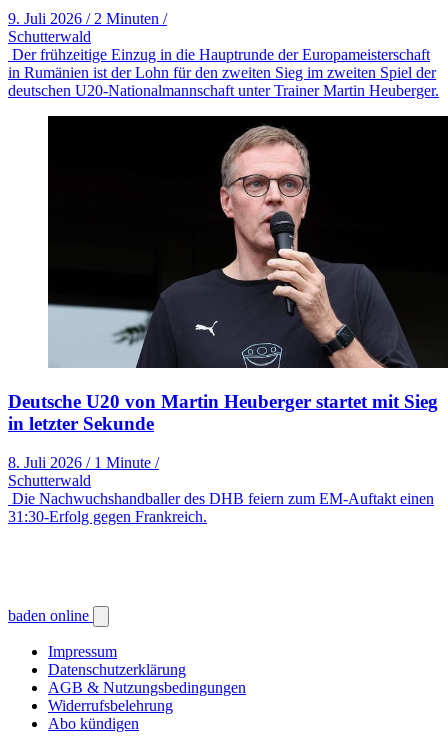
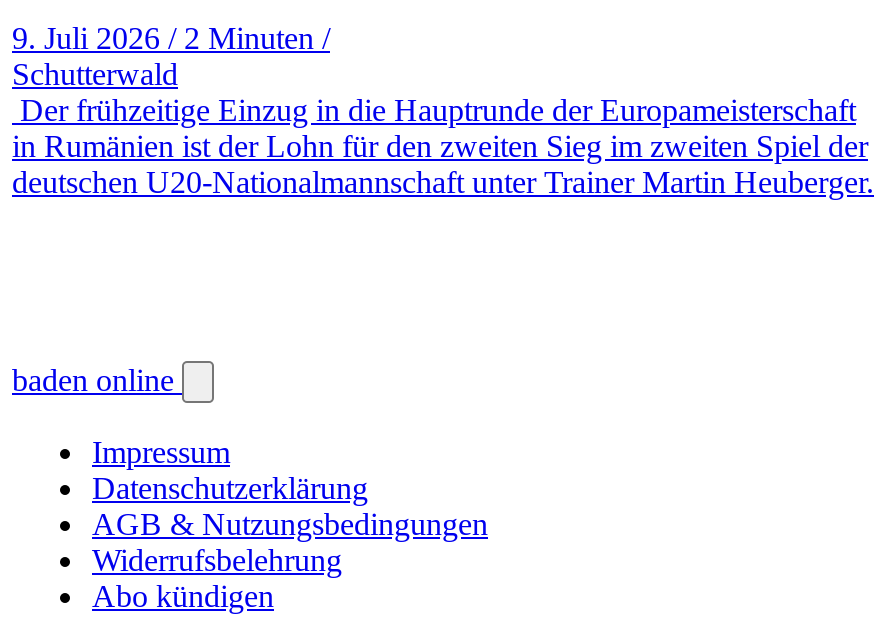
- [image]
- Deutsche U20 von Martin Heuberger startet mit Sieg
- in letzter Sekunde
- 8. Juli 2026 / 1 Minute /
- Schutterwald
- Die Nachwuchshandballer des DHB feiern zum EM-Auftakt einen
- 31:30-Erfolg gegen Frankreich.
